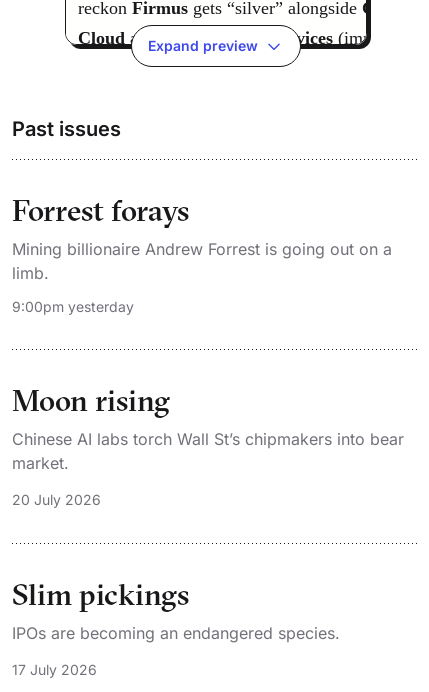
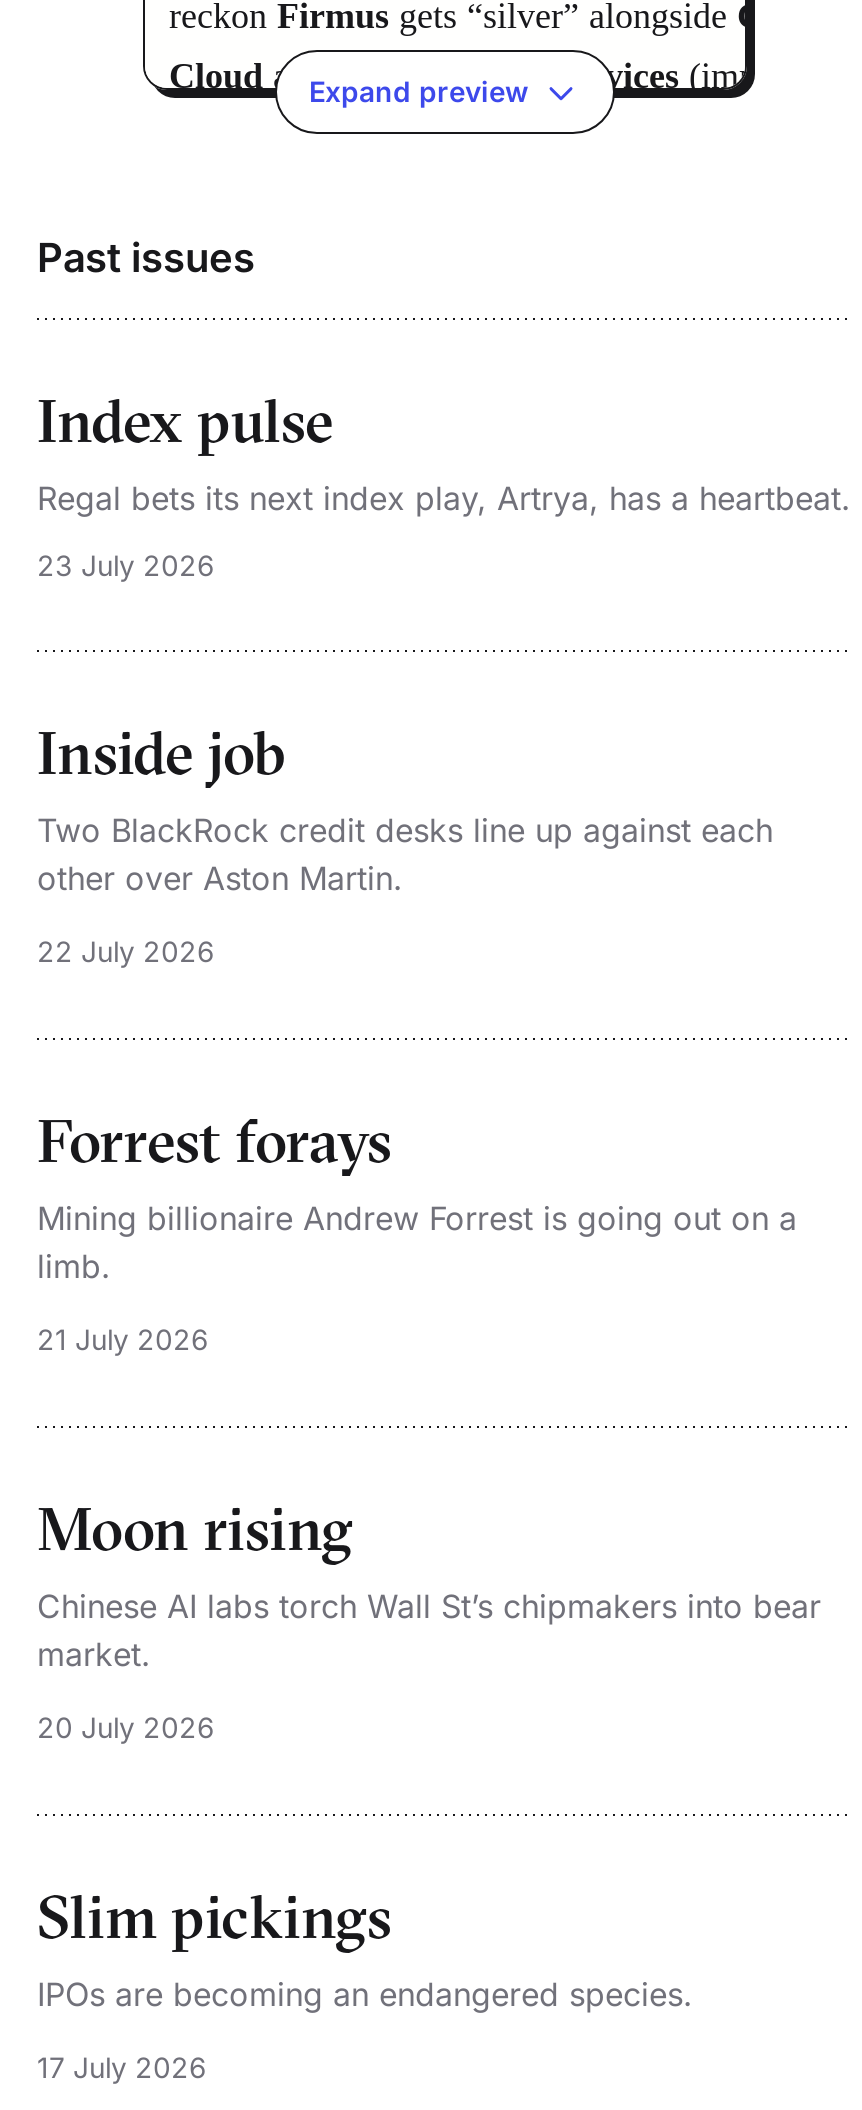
+ Index pulse
+ Regal bets its next index play, Artrya, has a heartbeat.
+ 23 July 2026
+ Inside job
+ Two BlackRock credit desks line up against each
+ other over Aston Martin.
+ 22 July 2026

- 9:00pm yesterday
+ 21 July 2026
